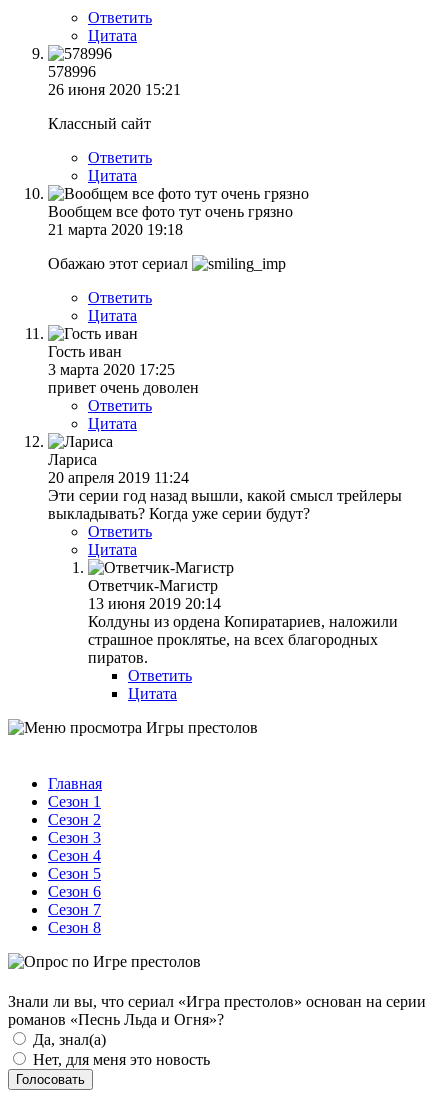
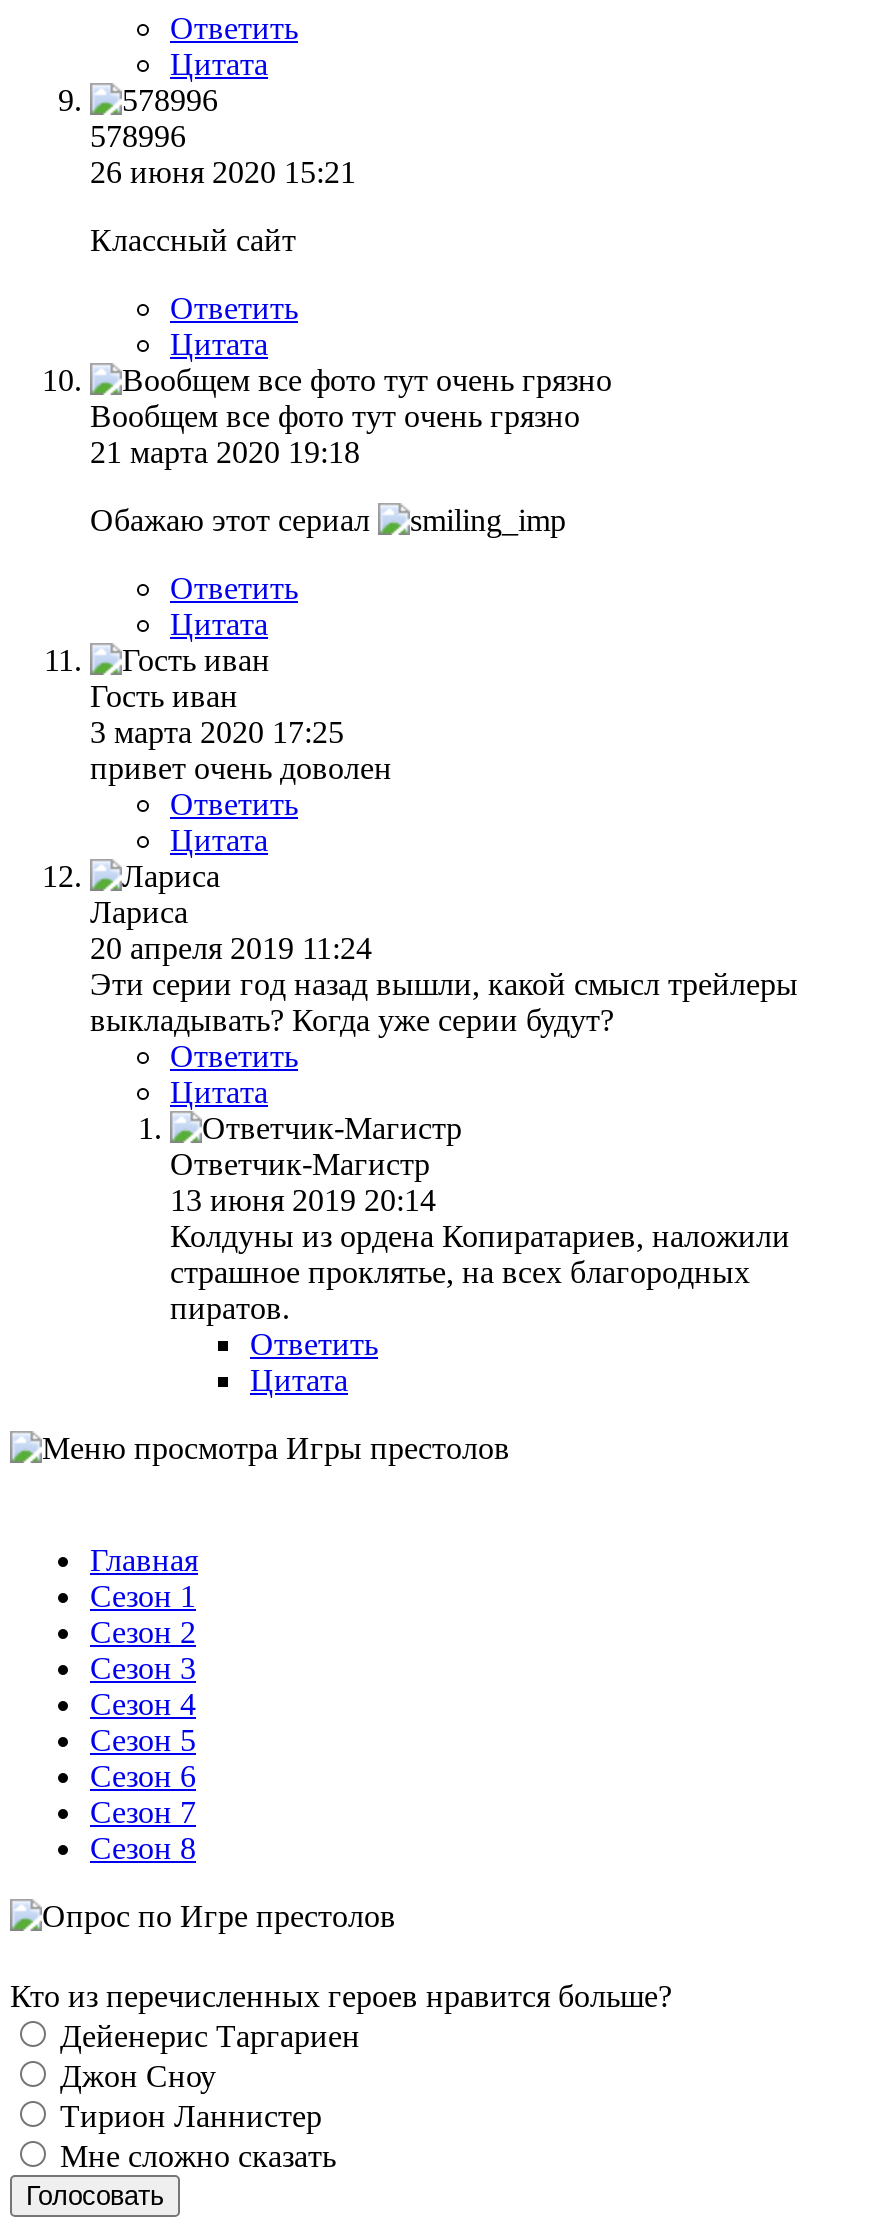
- Знали ли вы, что сериал «Игра престолов» основан на серии
- романов «Песнь Льда и Огня»?
- Да, знал(а)
- Нет, для меня это новость
+ Кто из перечисленных героев нравится больше?
+ Дейенерис Таргариен
+ Джон Сноу
+ Тирион Ланнистер
+ Мне сложно сказать
